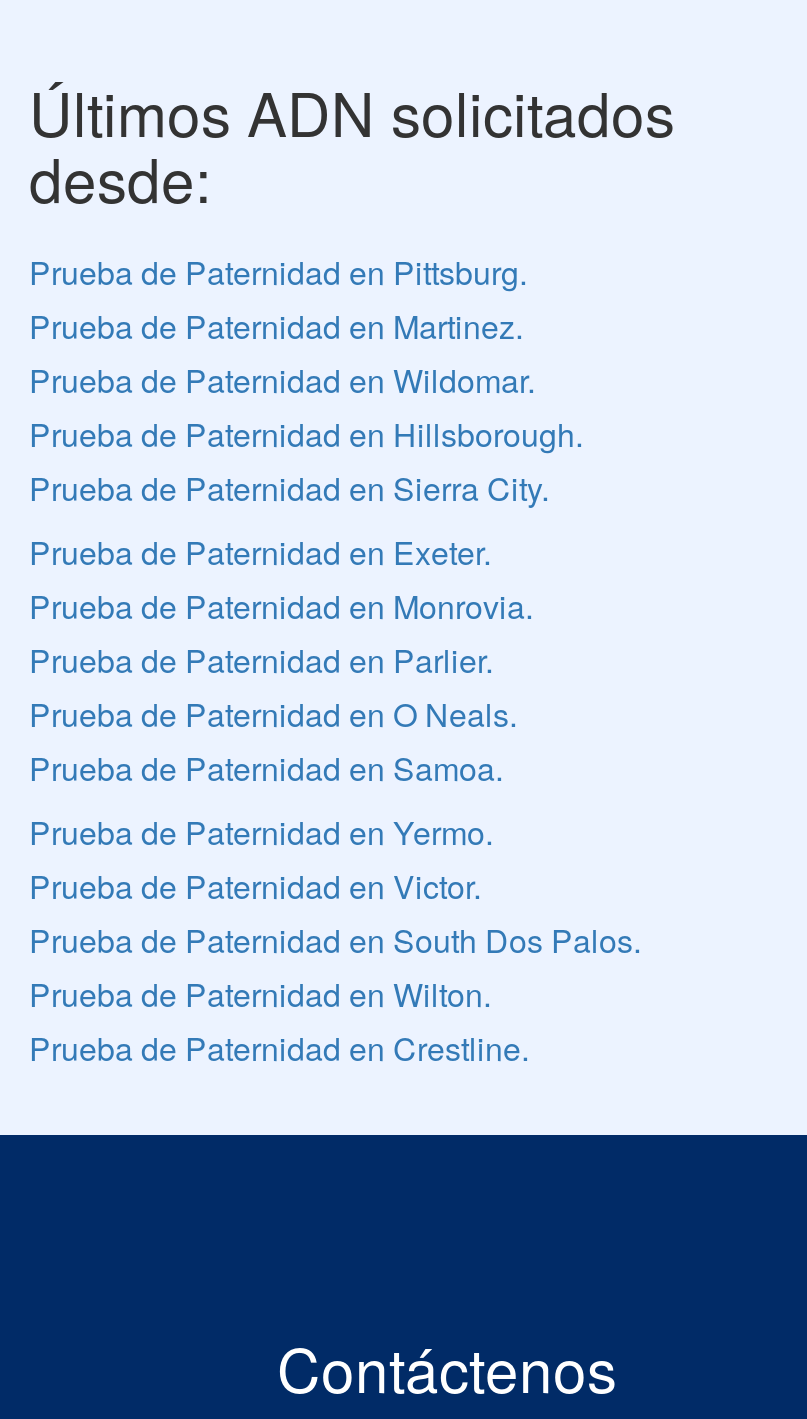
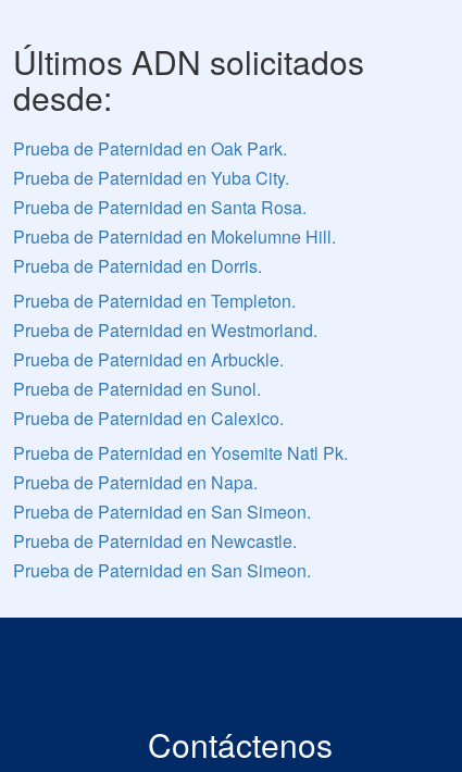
- Prueba de Paternidad en Pittsburg.
- Prueba de Paternidad en Martinez.
- Prueba de Paternidad en Wildomar.
- Prueba de Paternidad en Hillsborough.
- Prueba de Paternidad en Sierra City.
- Prueba de Paternidad en Exeter.
- Prueba de Paternidad en Monrovia.
- Prueba de Paternidad en Parlier.
- Prueba de Paternidad en O Neals.
- Prueba de Paternidad en Samoa.
- Prueba de Paternidad en Yermo.
- Prueba de Paternidad en Victor.
- Prueba de Paternidad en South Dos Palos.
- Prueba de Paternidad en Wilton.
- Prueba de Paternidad en Crestline.
+ Prueba de Paternidad en Oak Park.
+ Prueba de Paternidad en Yuba City.
+ Prueba de Paternidad en Santa Rosa.
+ Prueba de Paternidad en Mokelumne Hill.
+ Prueba de Paternidad en Dorris.
+ Prueba de Paternidad en Templeton.
+ Prueba de Paternidad en Westmorland.
+ Prueba de Paternidad en Arbuckle.
+ Prueba de Paternidad en Sunol.
+ Prueba de Paternidad en Calexico.
+ Prueba de Paternidad en Yosemite Natl Pk.
+ Prueba de Paternidad en Napa.
+ Prueba de Paternidad en San Simeon.
+ Prueba de Paternidad en Newcastle.
+ Prueba de Paternidad en San Simeon.
